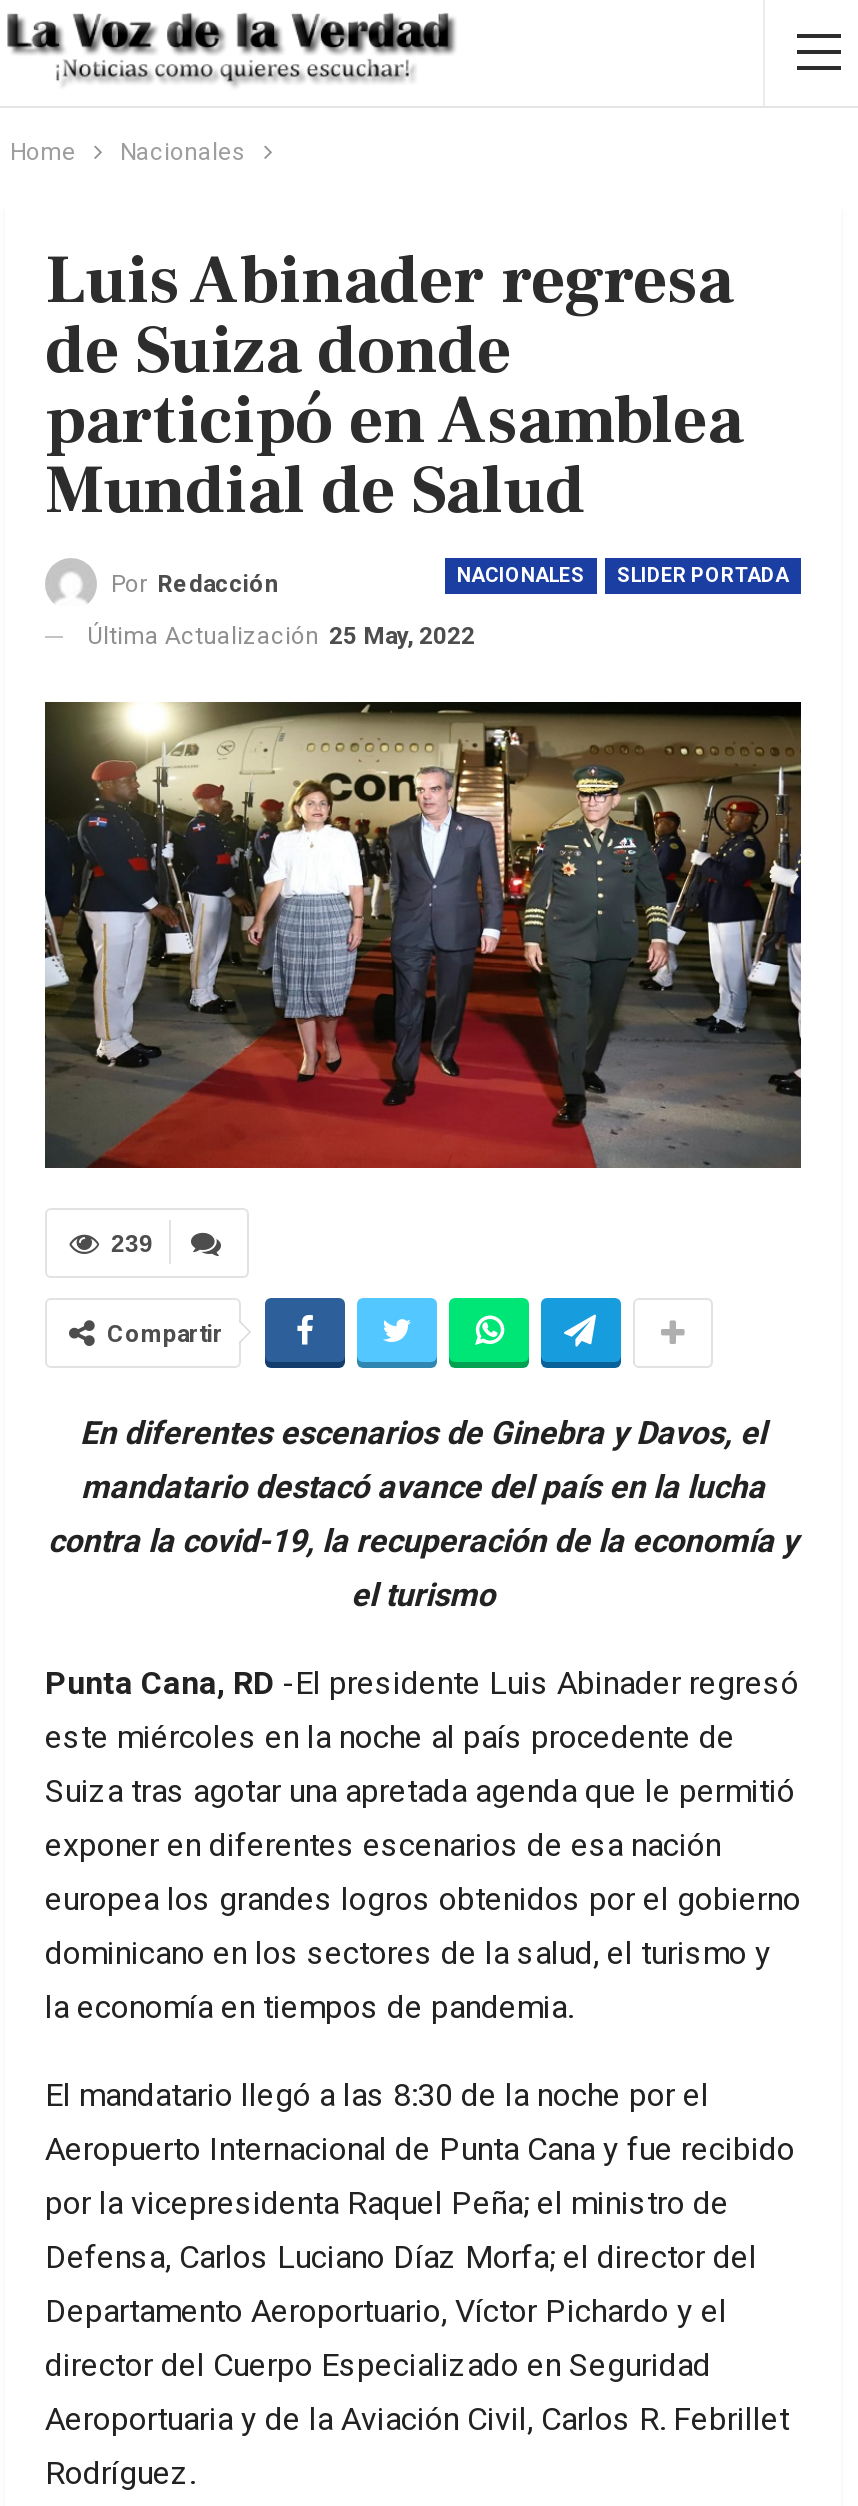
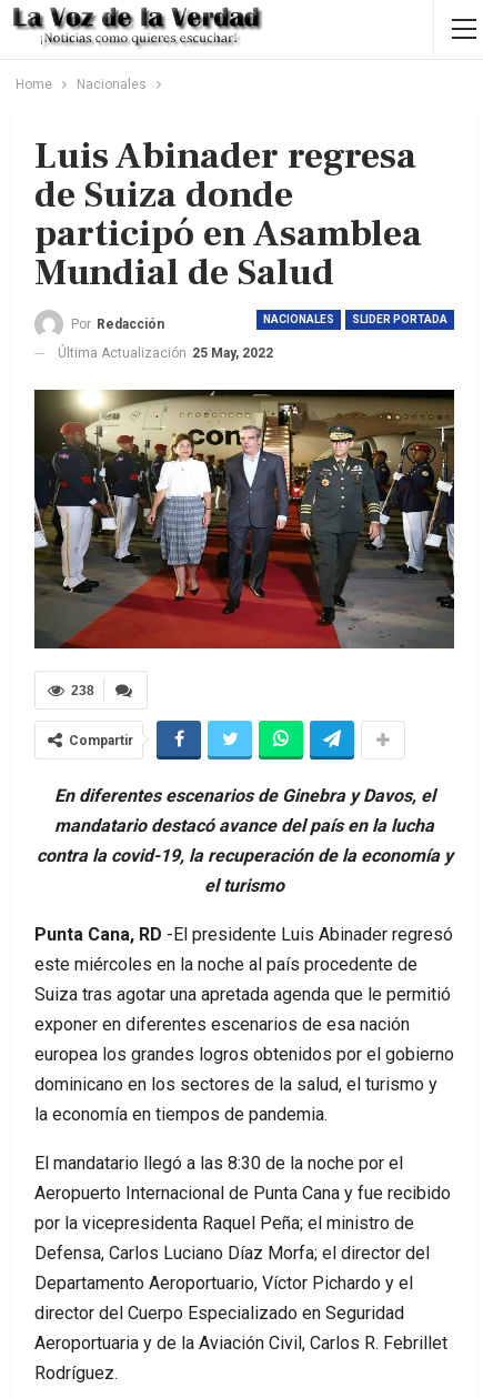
- 239
+ 238
